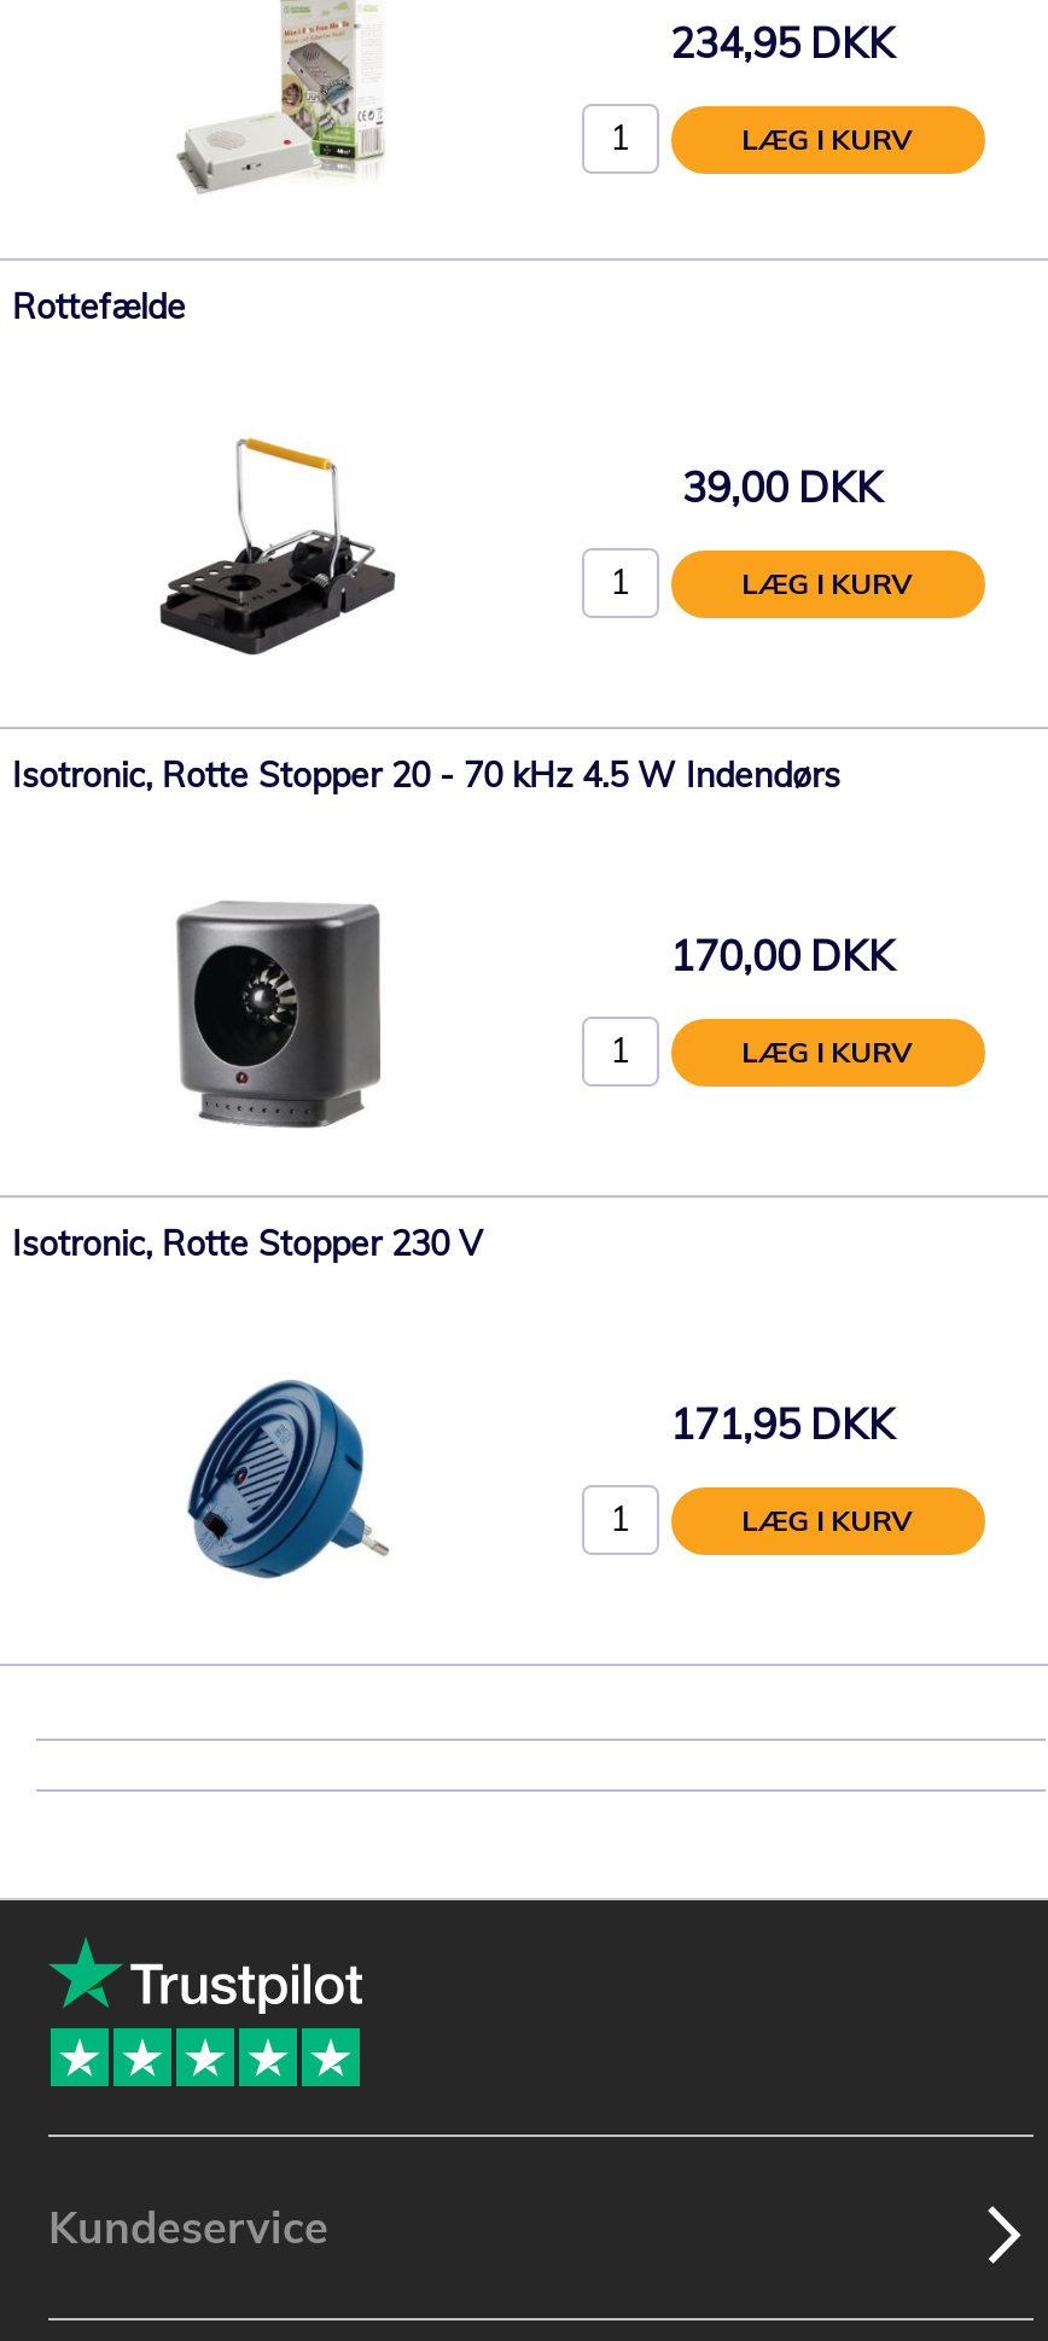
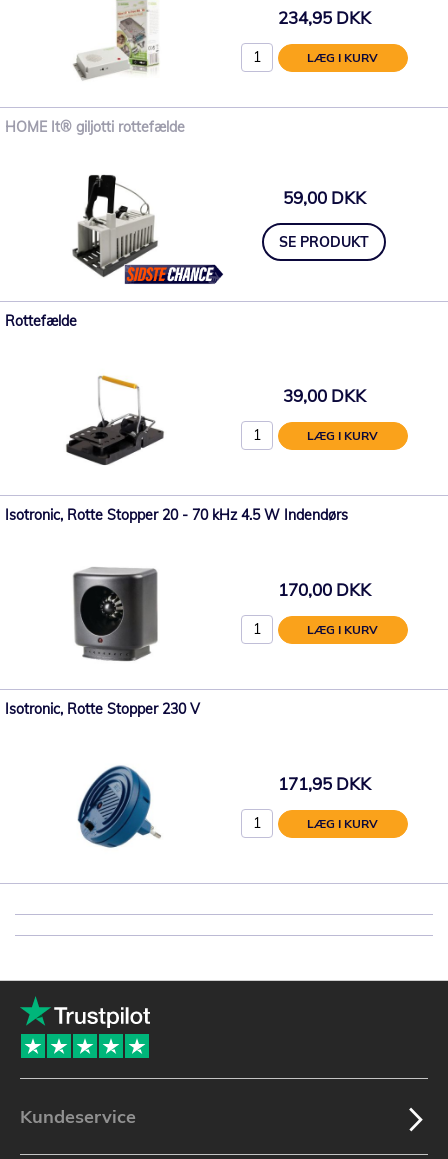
+ [image]
+ HOME It® giljotti rottefælde
+ 59,00 DKK
+ SE PRODUKT
